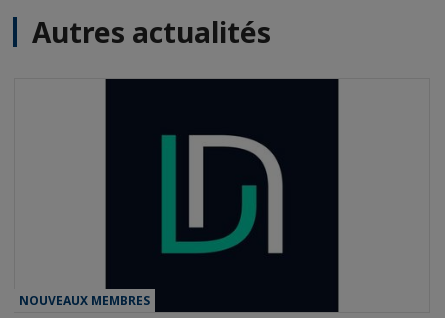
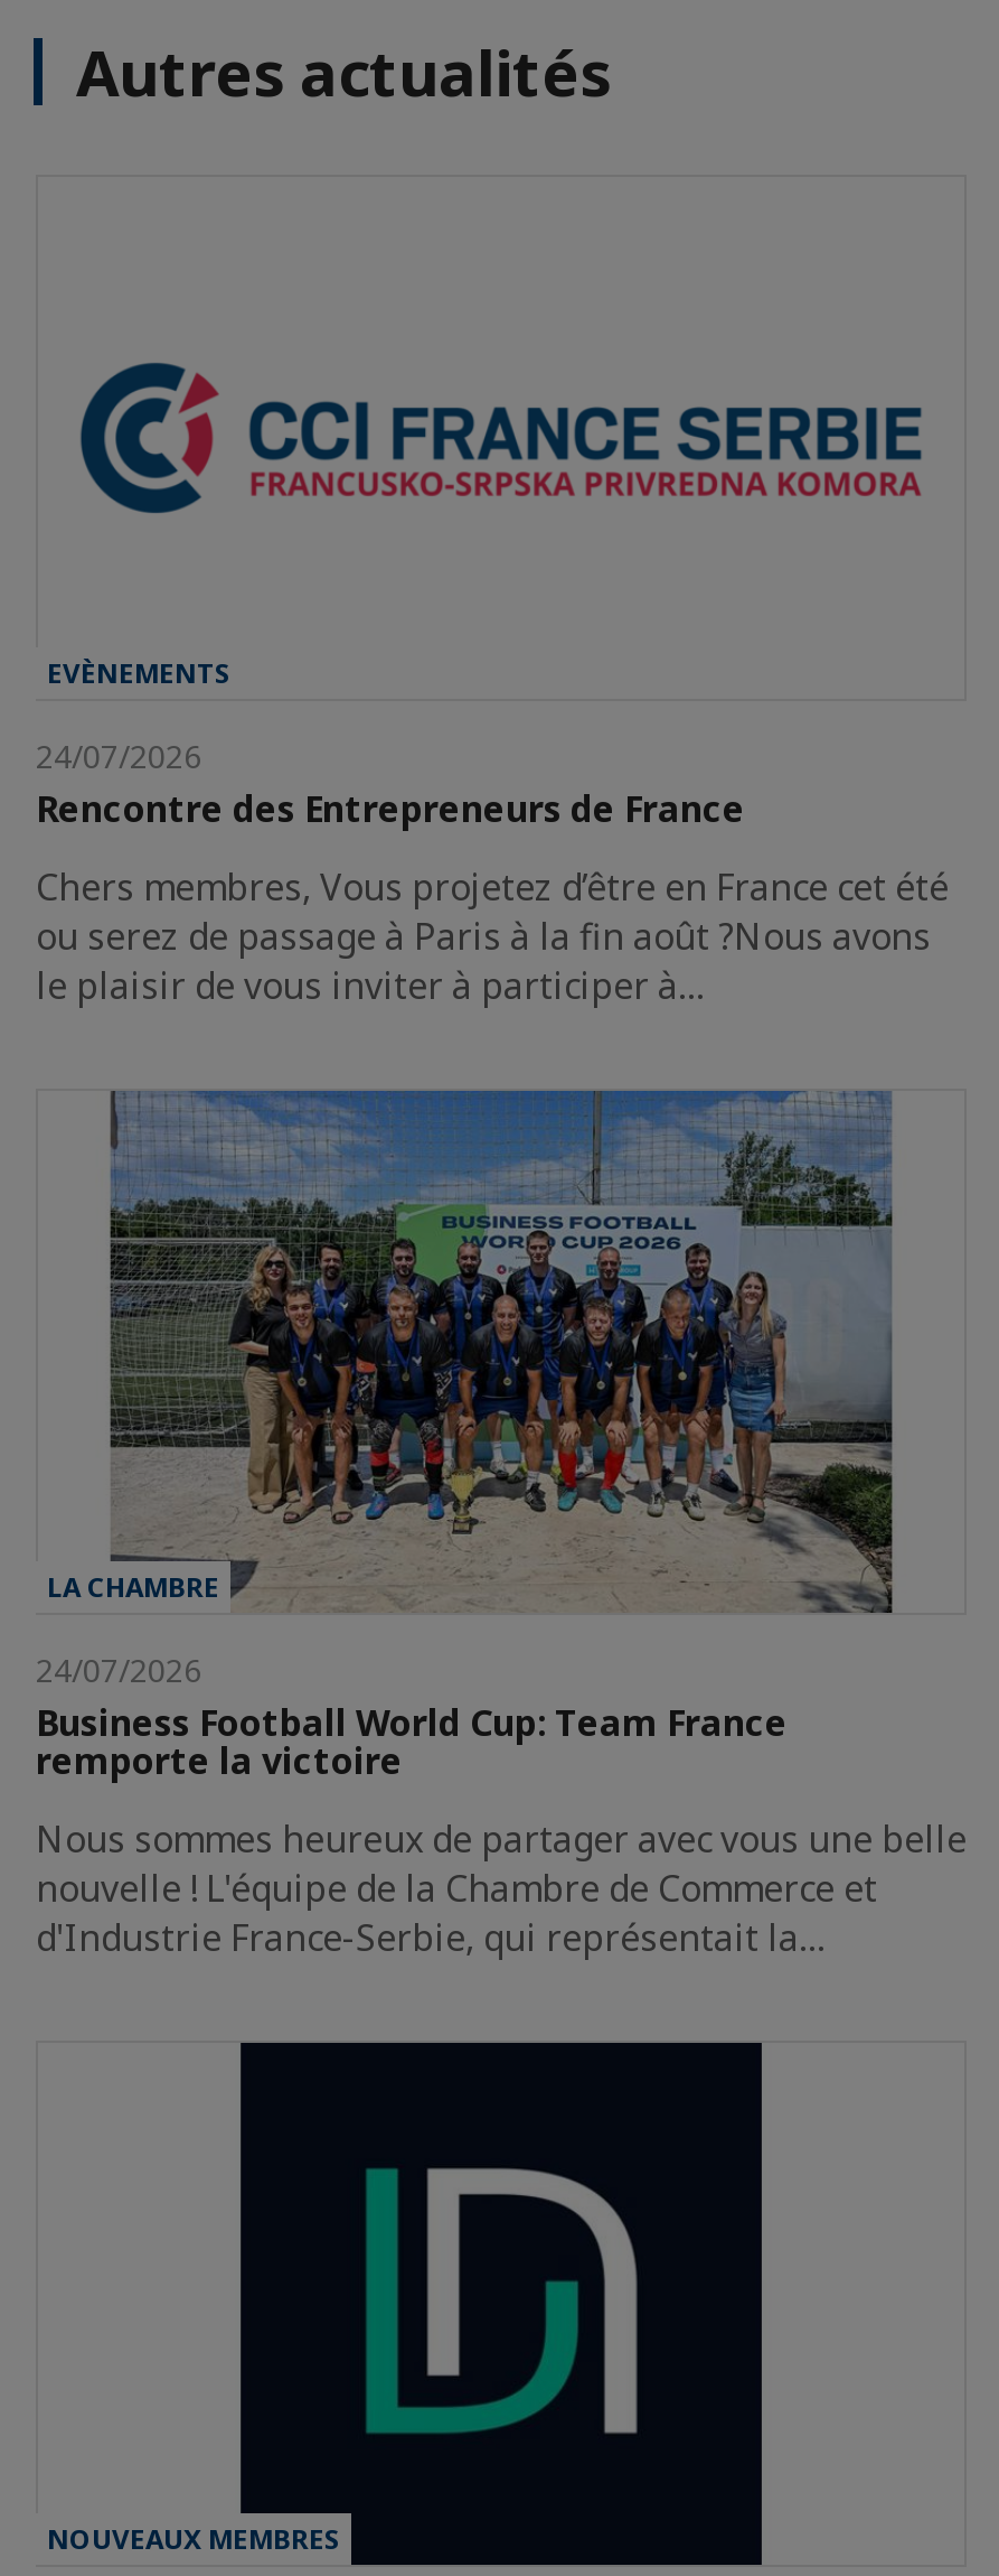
+ EVÈNEMENTS
+ 24/07/2026
+ Rencontre des Entrepreneurs de France
+ Chers membres, Vous projetez d’être en France cet été
+ ou serez de passage à Paris à la fin août ?Nous avons
+ le plaisir de vous inviter à participer à…

+ [image]
+ LA CHAMBRE
+ 24/07/2026
+ Business Football World Cup: Team France
+ remporte la victoire
+ Nous sommes heureux de partager avec vous une belle
+ nouvelle ! L'équipe de la Chambre de Commerce et
+ d'Industrie France-Serbie, qui représentait la…

+ [image]

+ [image]
